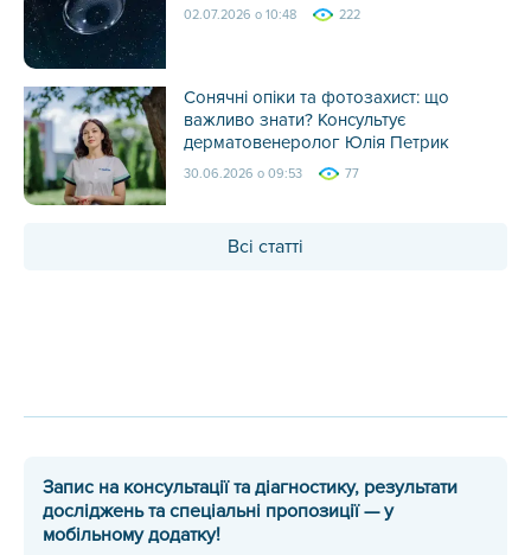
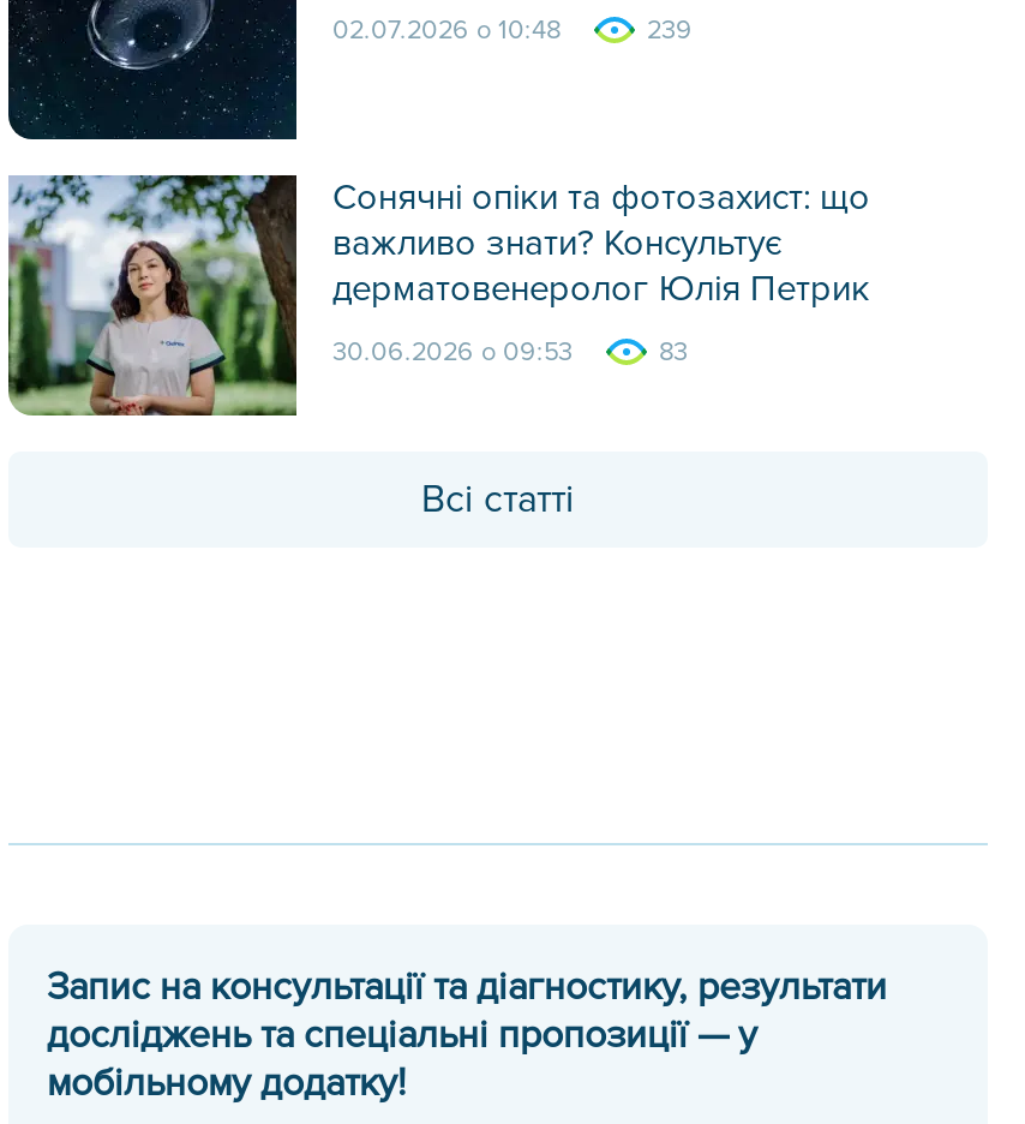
- 222
+ 239

- 77
+ 83
